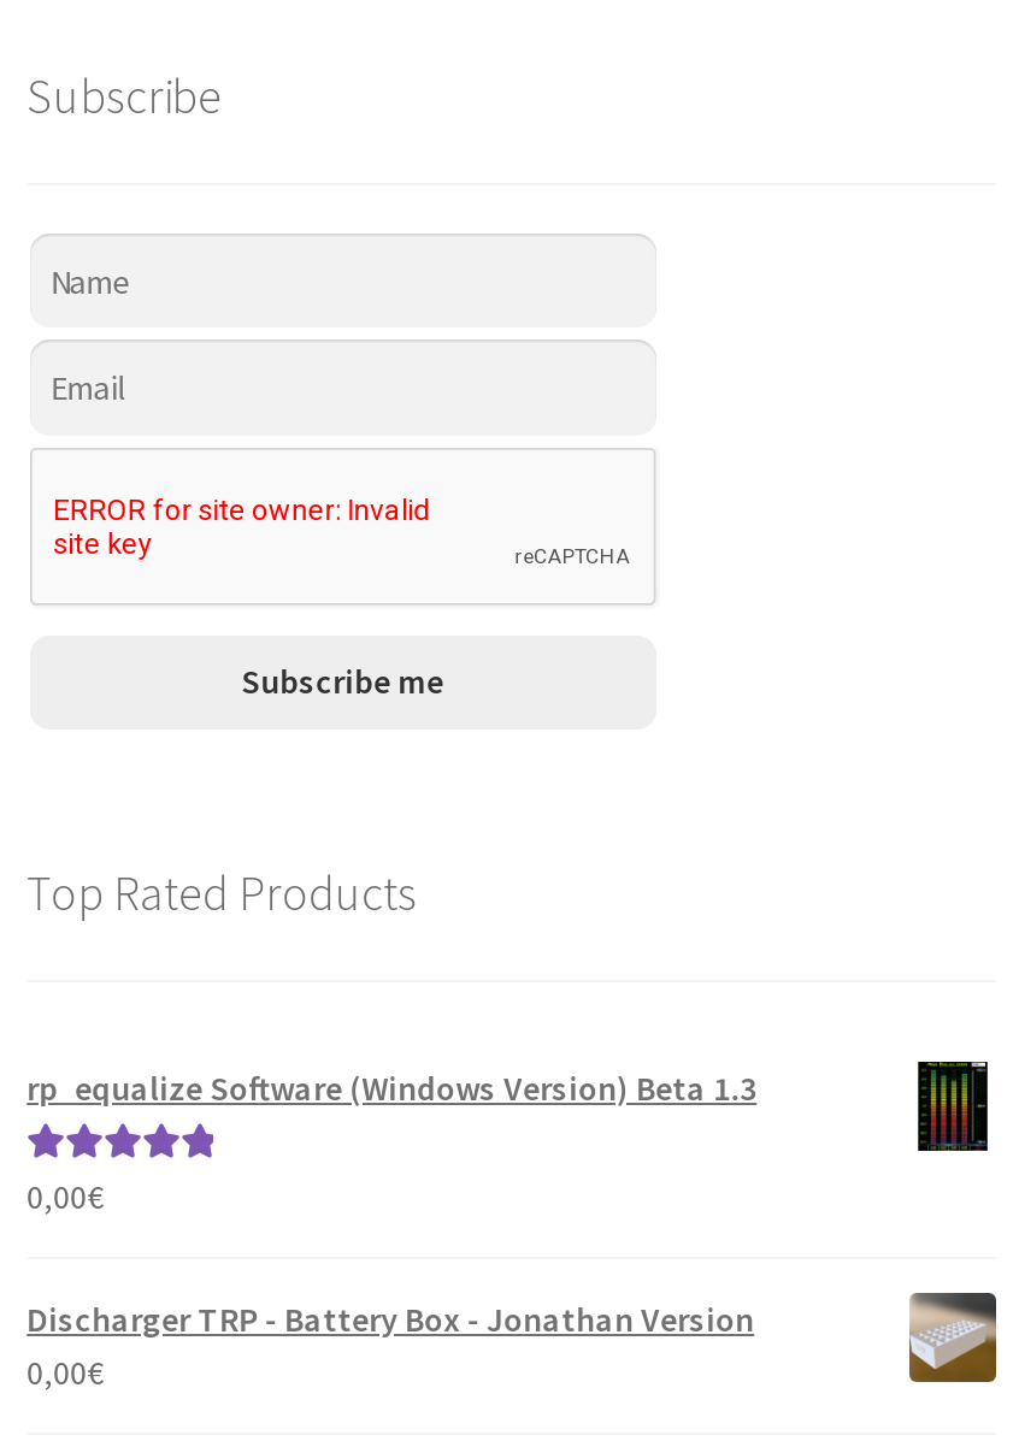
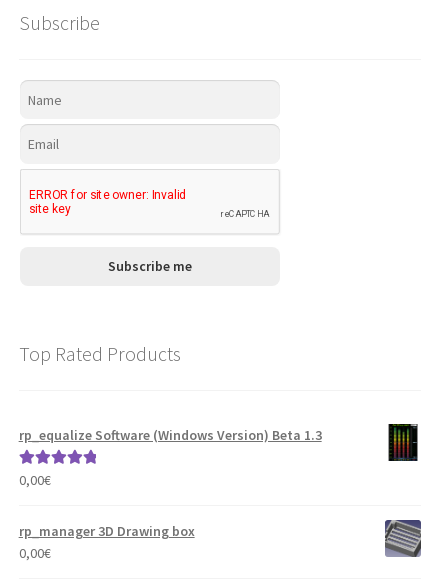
- Discharger TRP - Battery Box - Jonathan Version
+ rp_manager 3D Drawing box

- [image]
+ [image]
